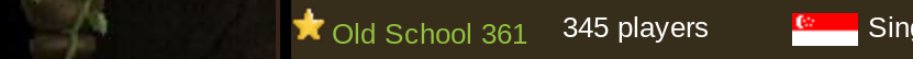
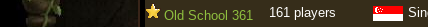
- Old School 361 345 players
+ Old School 361 161 players
